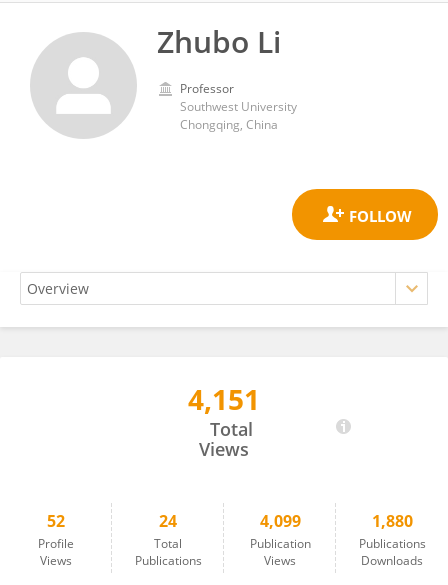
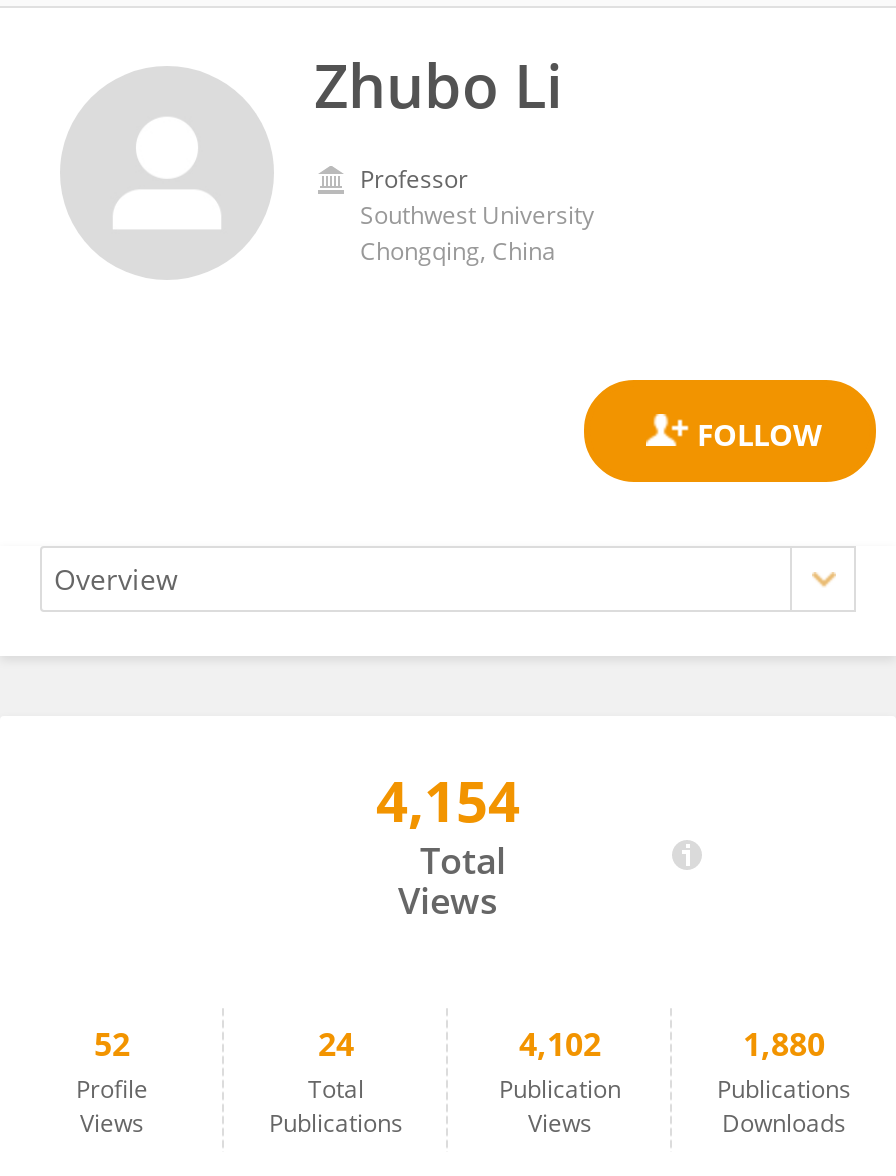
- 4,151
+ 4,154

- 4,099
+ 4,102
